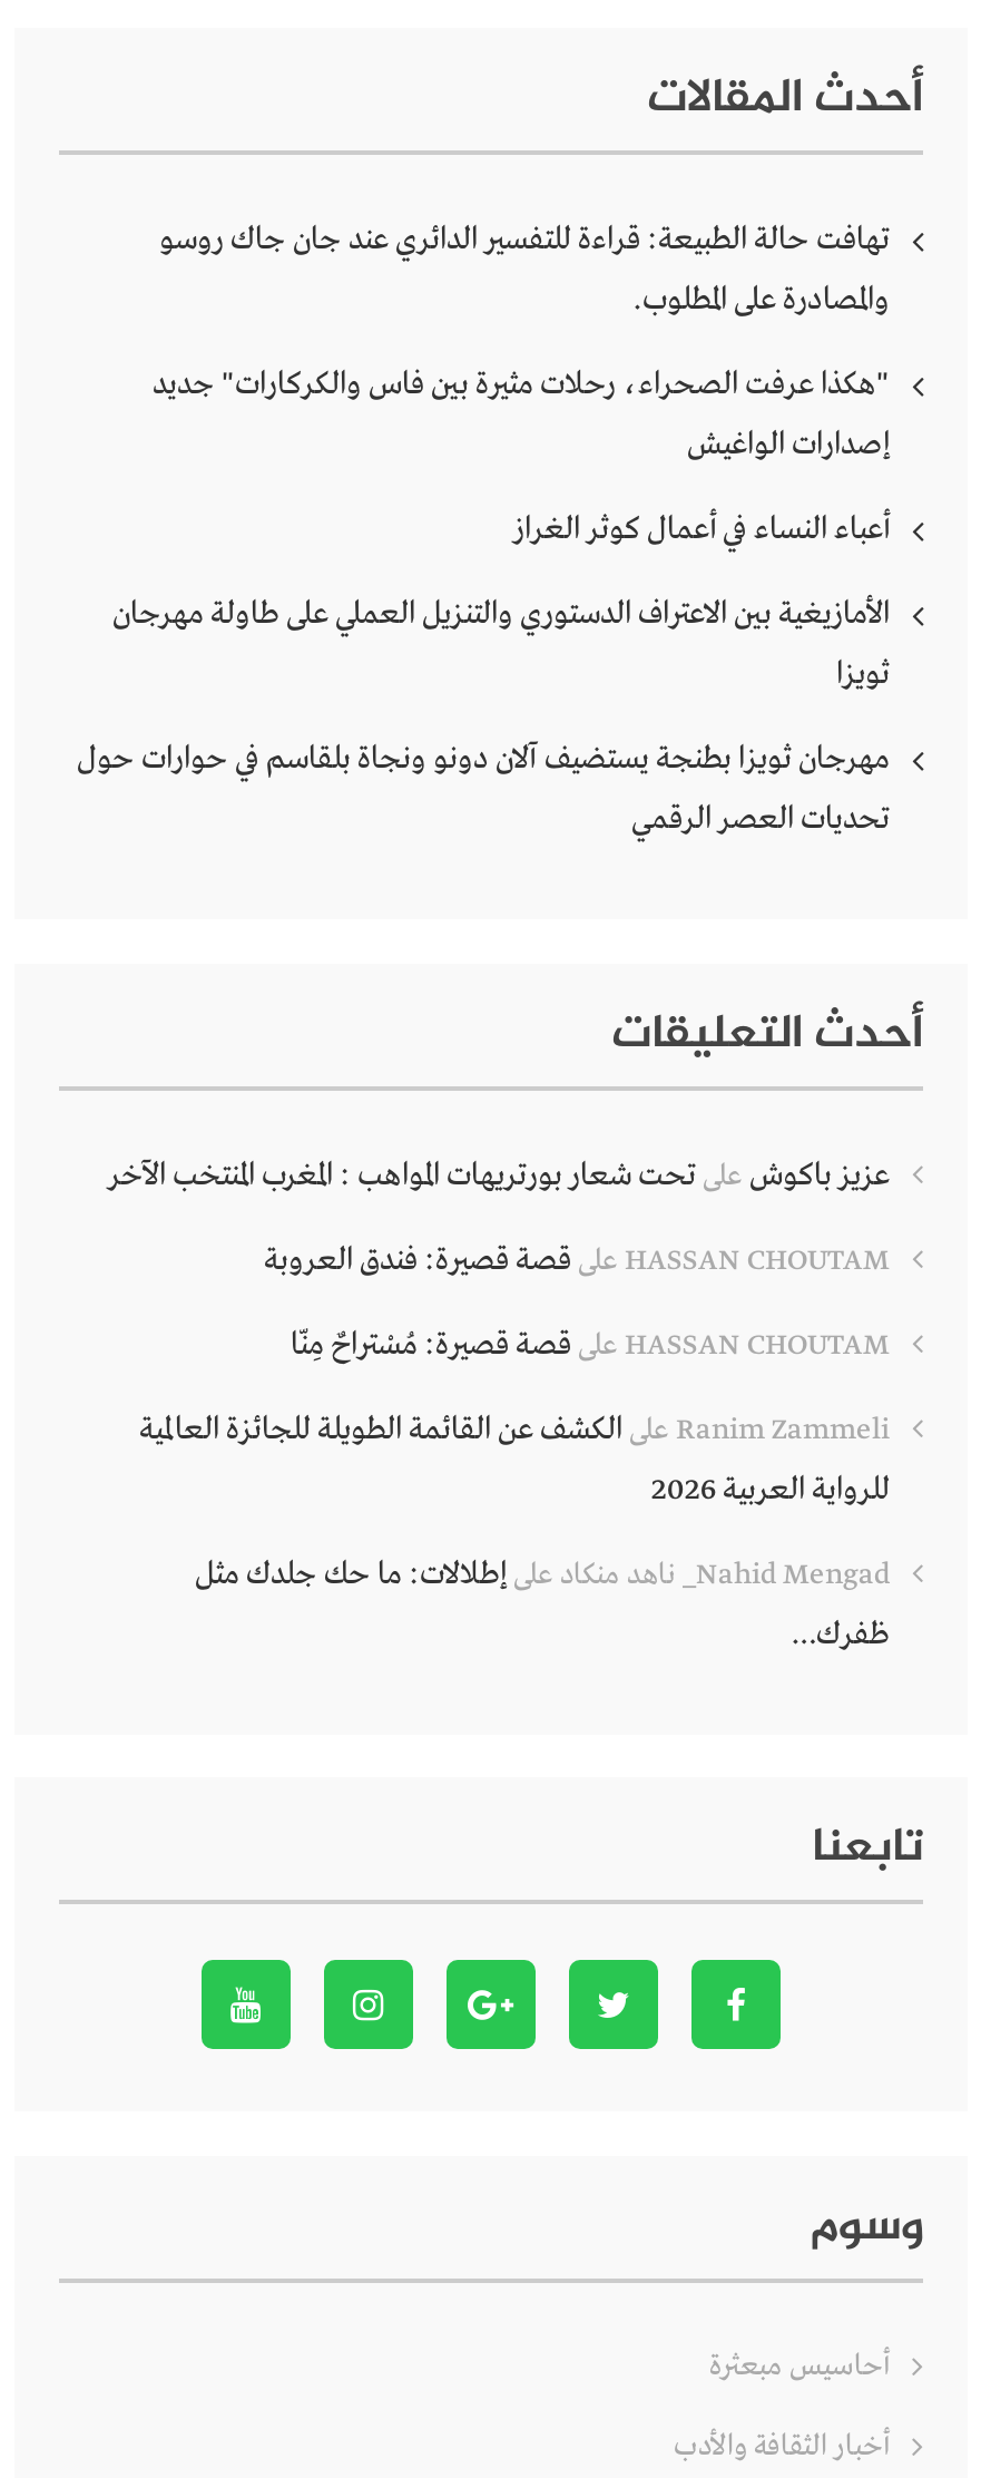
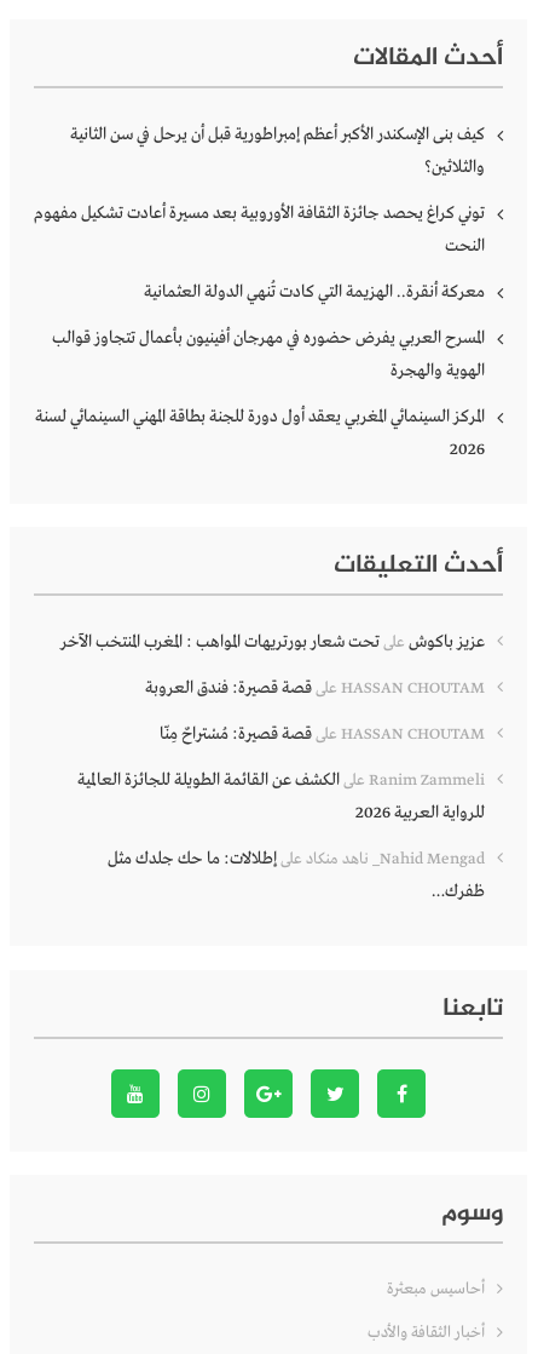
- تهافت حالة الطبيعة: قراءة للتفسير الدائري عند جان جاك روسو
+ كيف بنى الإسكندر الأكبر أعظم إمبراطورية قبل أن يرحل في سن الثانية

- والمصادرة على المطلوب.
+ والثلاثين؟

- "هكذا عرفت الصحراء، رحلات مثيرة بين فاس والكركارات" جديد
+ توني كراغ يحصد جائزة الثقافة الأوروبية بعد مسيرة أعادت تشكيل مفهوم

- إصدارات الواغيش
+ النحت

- أعباء النساء في أعمال كوثر الغراز
+ معركة أنقرة.. الهزيمة التي كادت تُنهي الدولة العثمانية

- الأمازيغية بين الاعتراف الدستوري والتنزيل العملي على طاولة مهرجان
+ المسرح العربي يفرض حضوره في مهرجان أفينيون بأعمال تتجاوز قوالب

- ثويزا
+ الهوية والهجرة

- مهرجان ثويزا بطنجة يستضيف آلان دونو ونجاة بلقاسم في حوارات حول
+ المركز السينمائي المغربي يعقد أول دورة للجنة بطاقة المهني السينمائي لسنة

- تحديات العصر الرقمي
+ 2026
